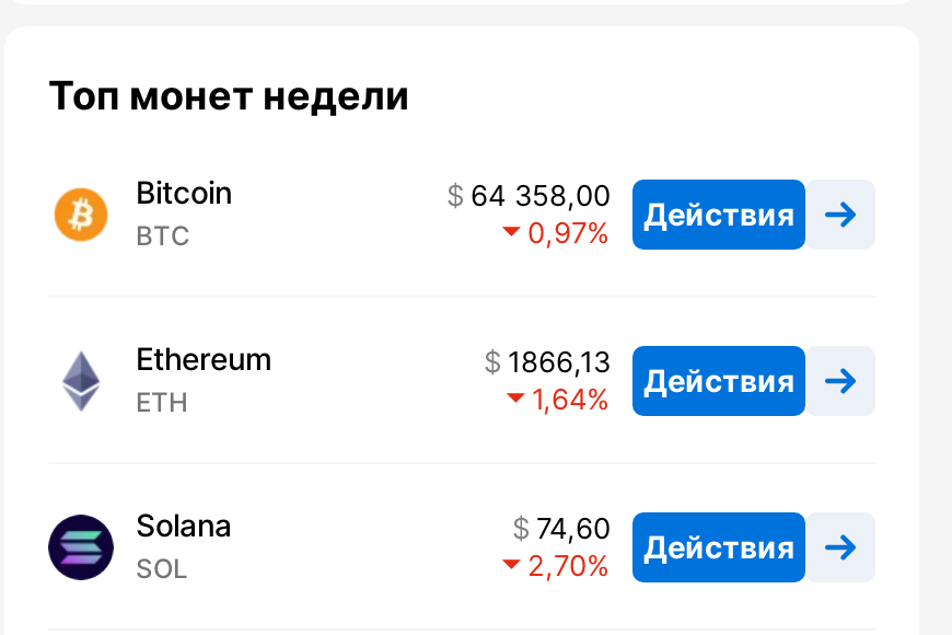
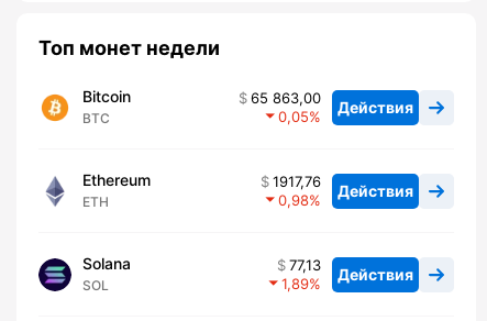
- 64 358,00 Действия
+ 65 863,00 Действия

- 0,97
+ 0,05

- 1866,13 Действия
+ 1917,76 Действия

- 1,64
+ 0,98

- 74,60 Действия
+ 77,13 Действия

- 2,70
+ 1,89
